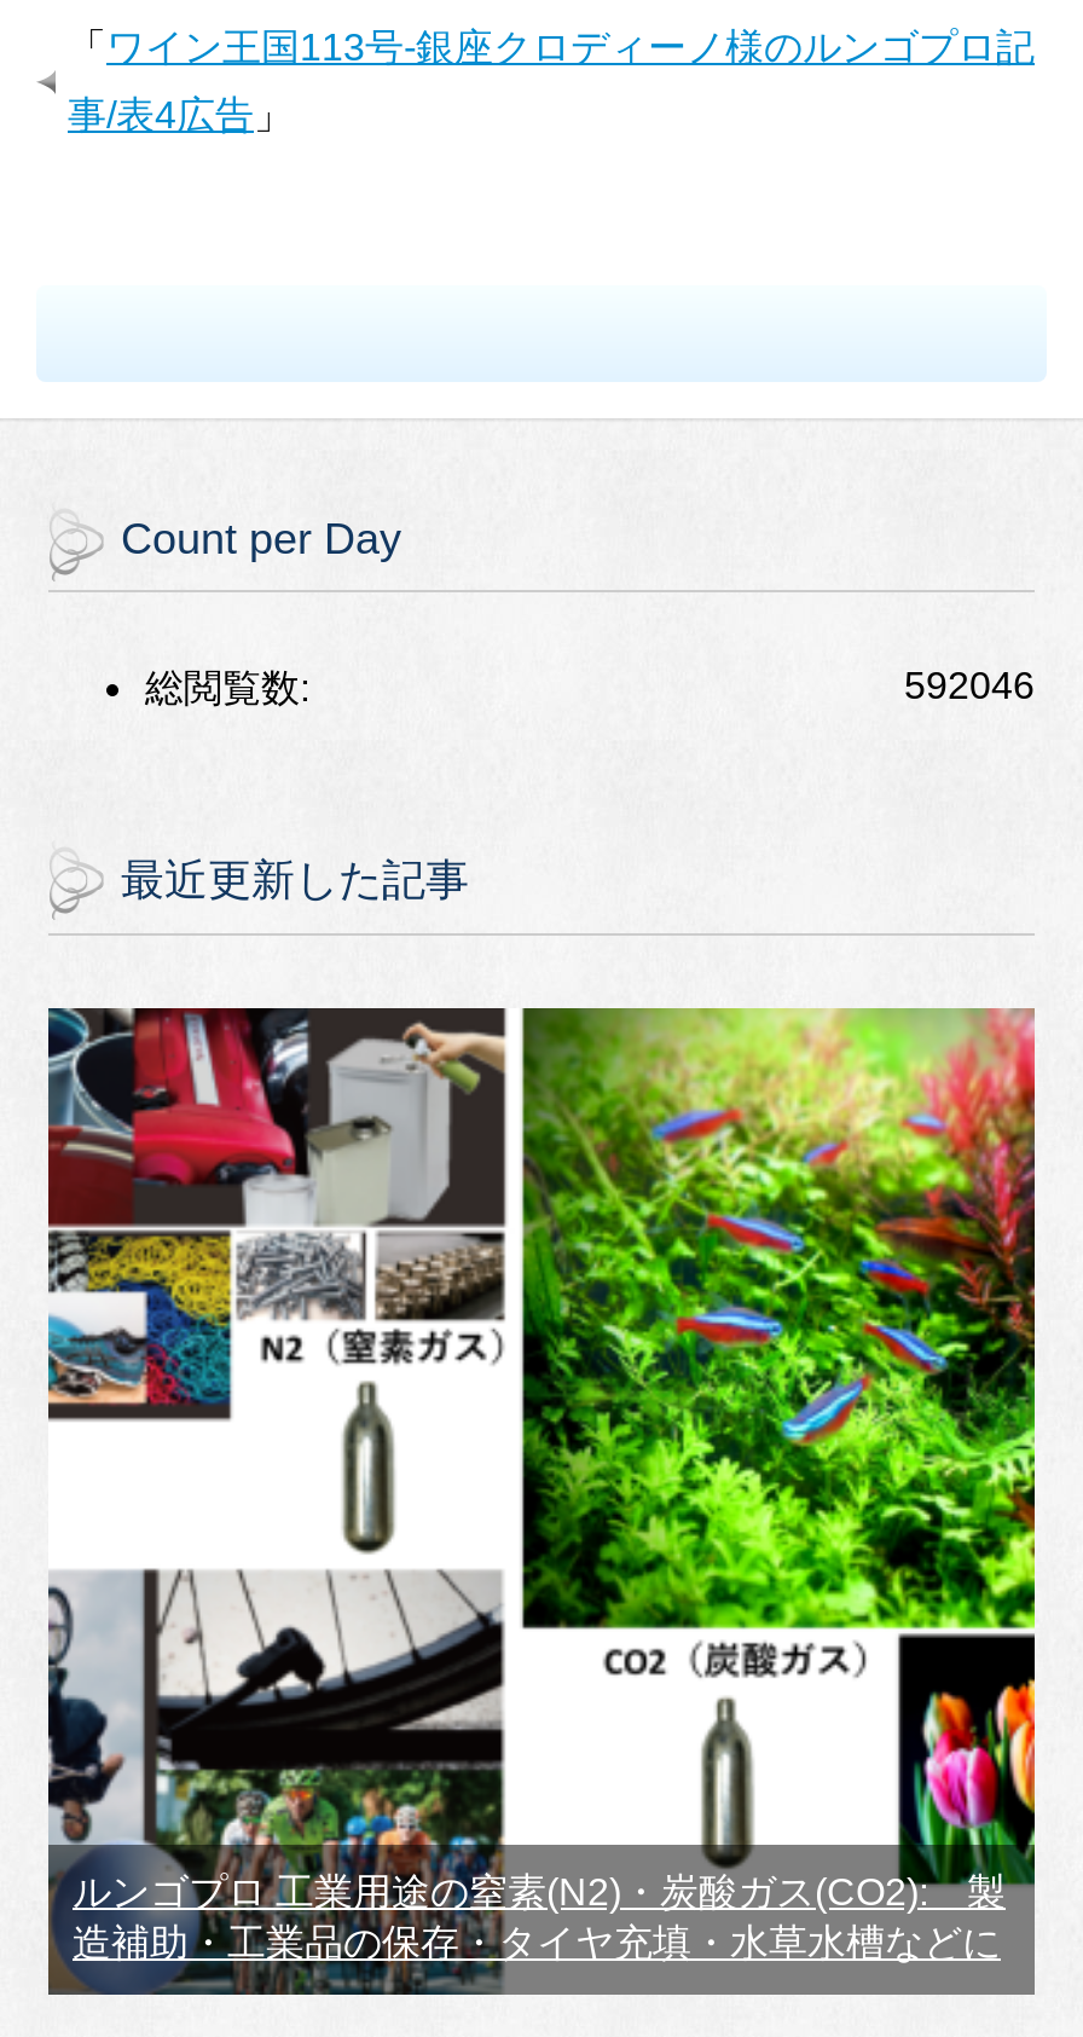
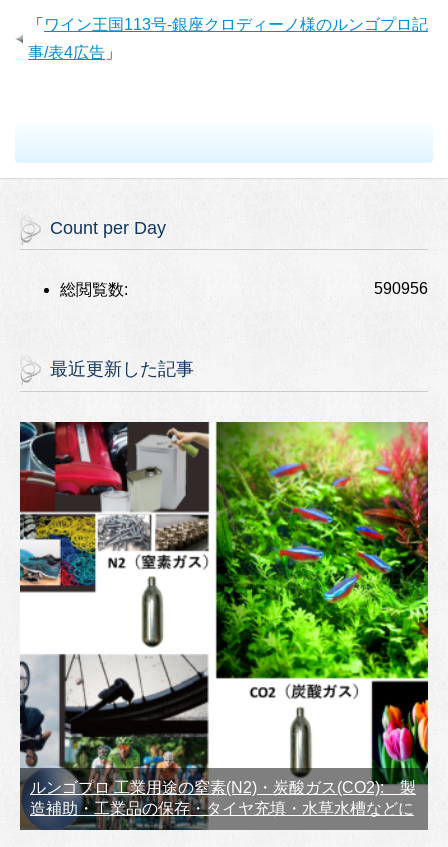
- 592046
+ 590956
